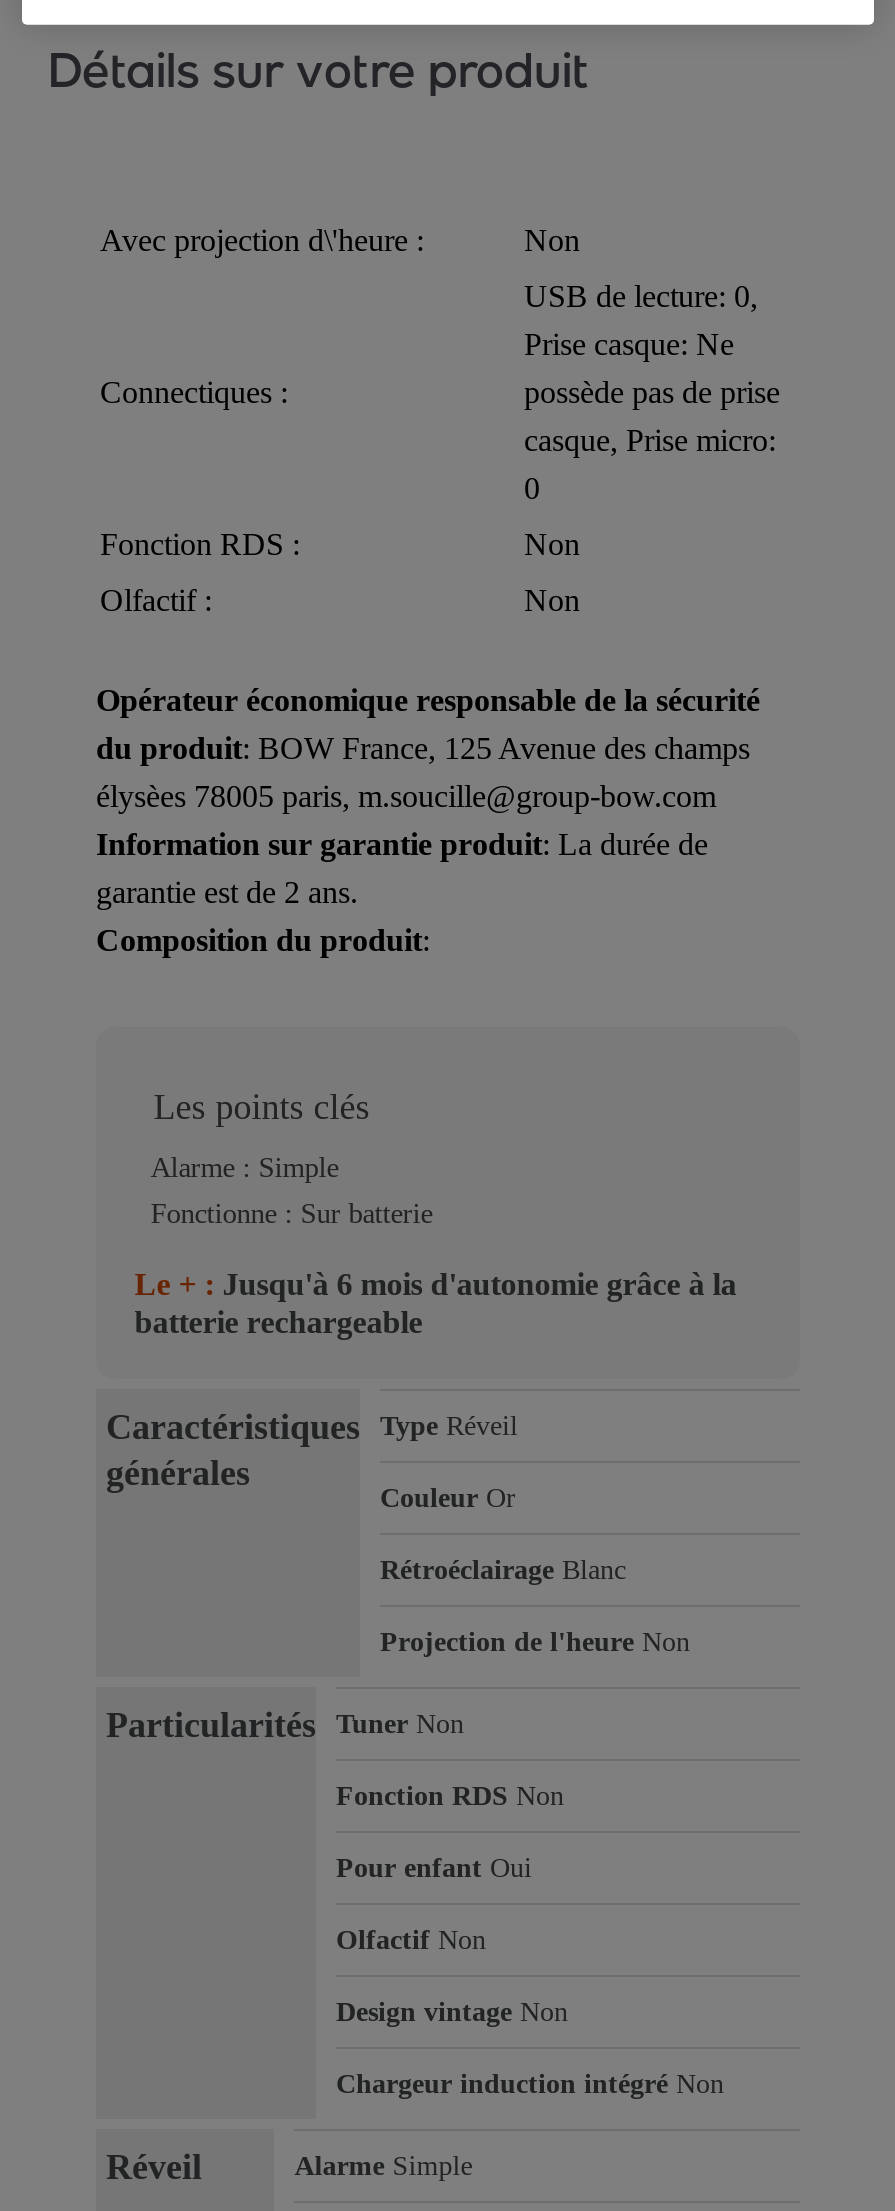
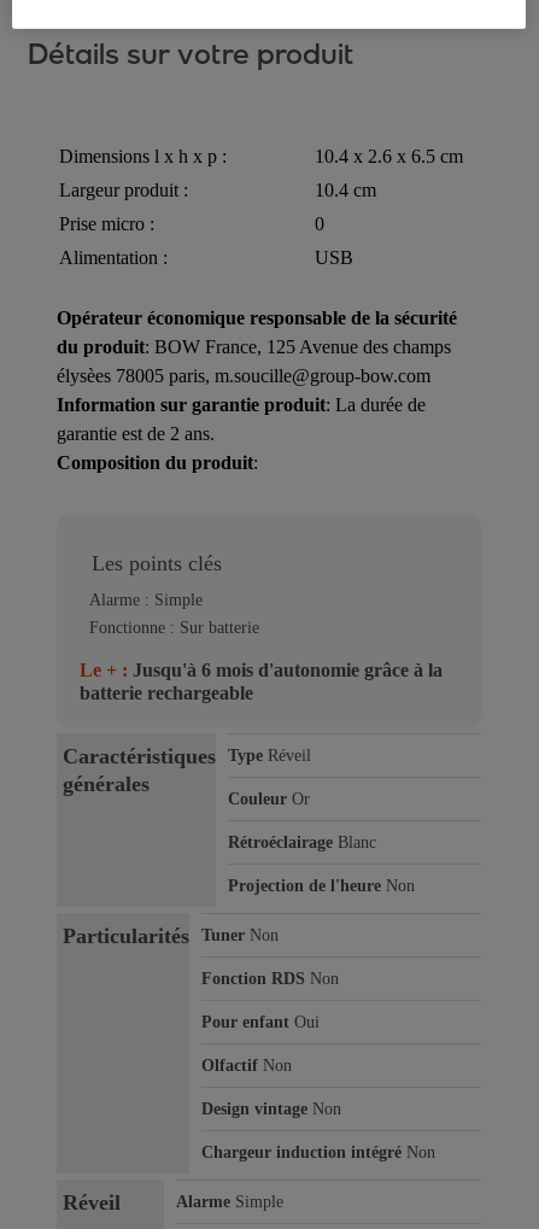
- Avec projection d\'heure :
- Non
+ Dimensions l x h x p :
+ 10.4 x 2.6 x 6.5 cm

- USB de lecture: 0,
- Prise casque: Ne
- possède pas de prise
- casque, Prise micro:
+ Prise micro :

- Connectiques :
+ Largeur produit :
+ 10.4 cm

- Fonction RDS :
- Non
- Olfactif :
- Non
+ Alimentation :
+ USB
